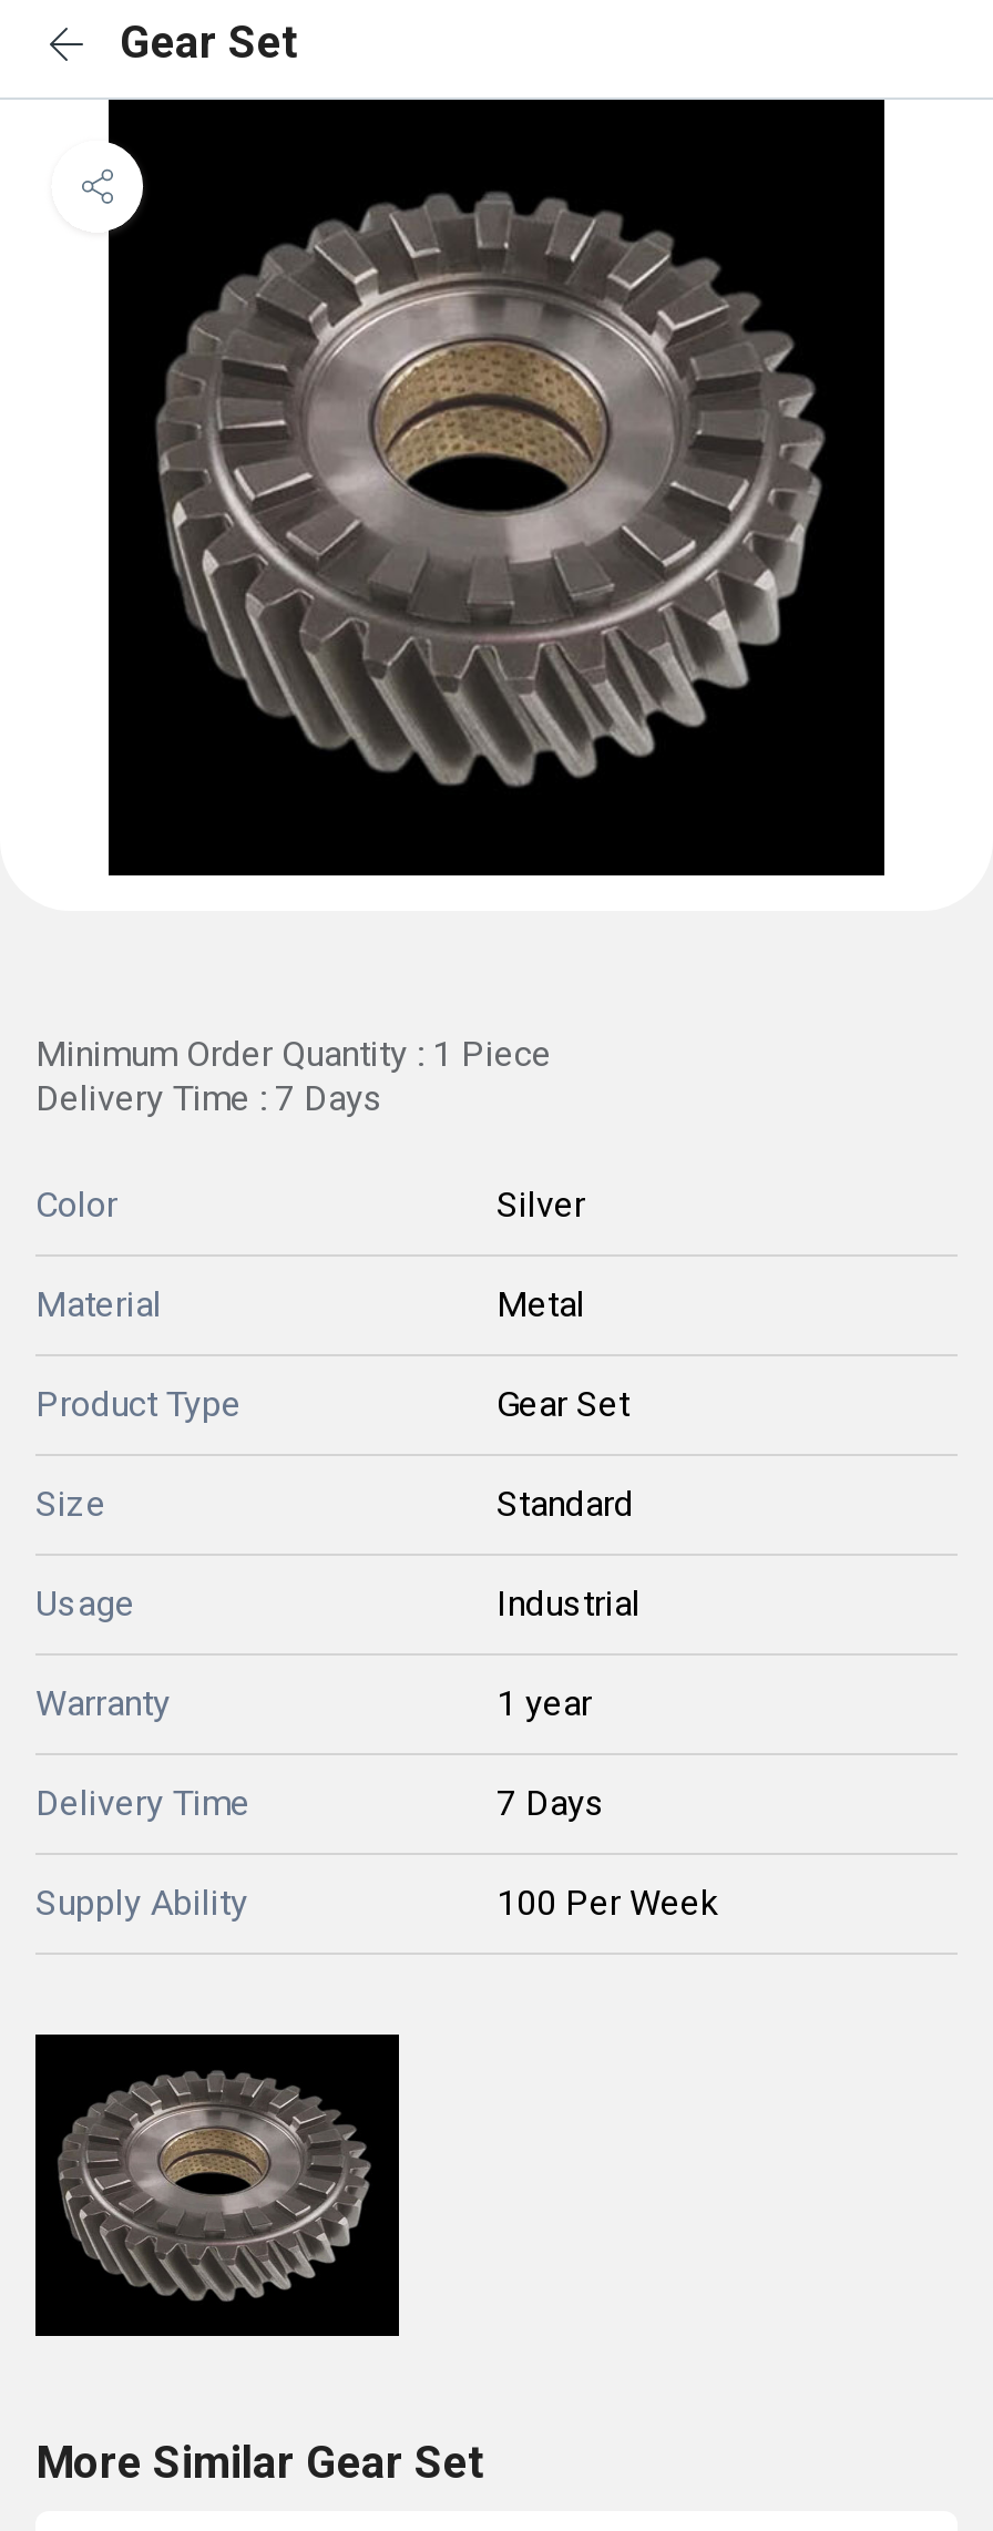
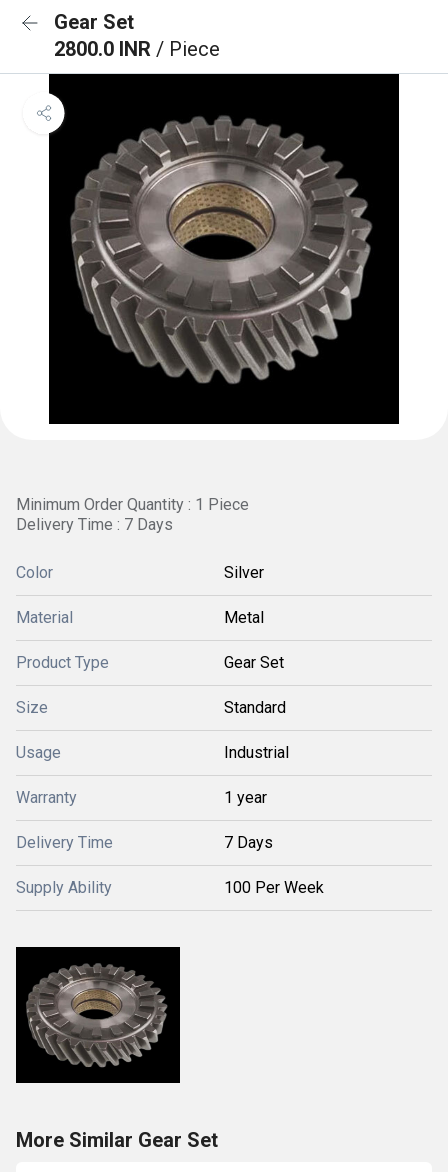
+ 2800.0 INR / Piece
